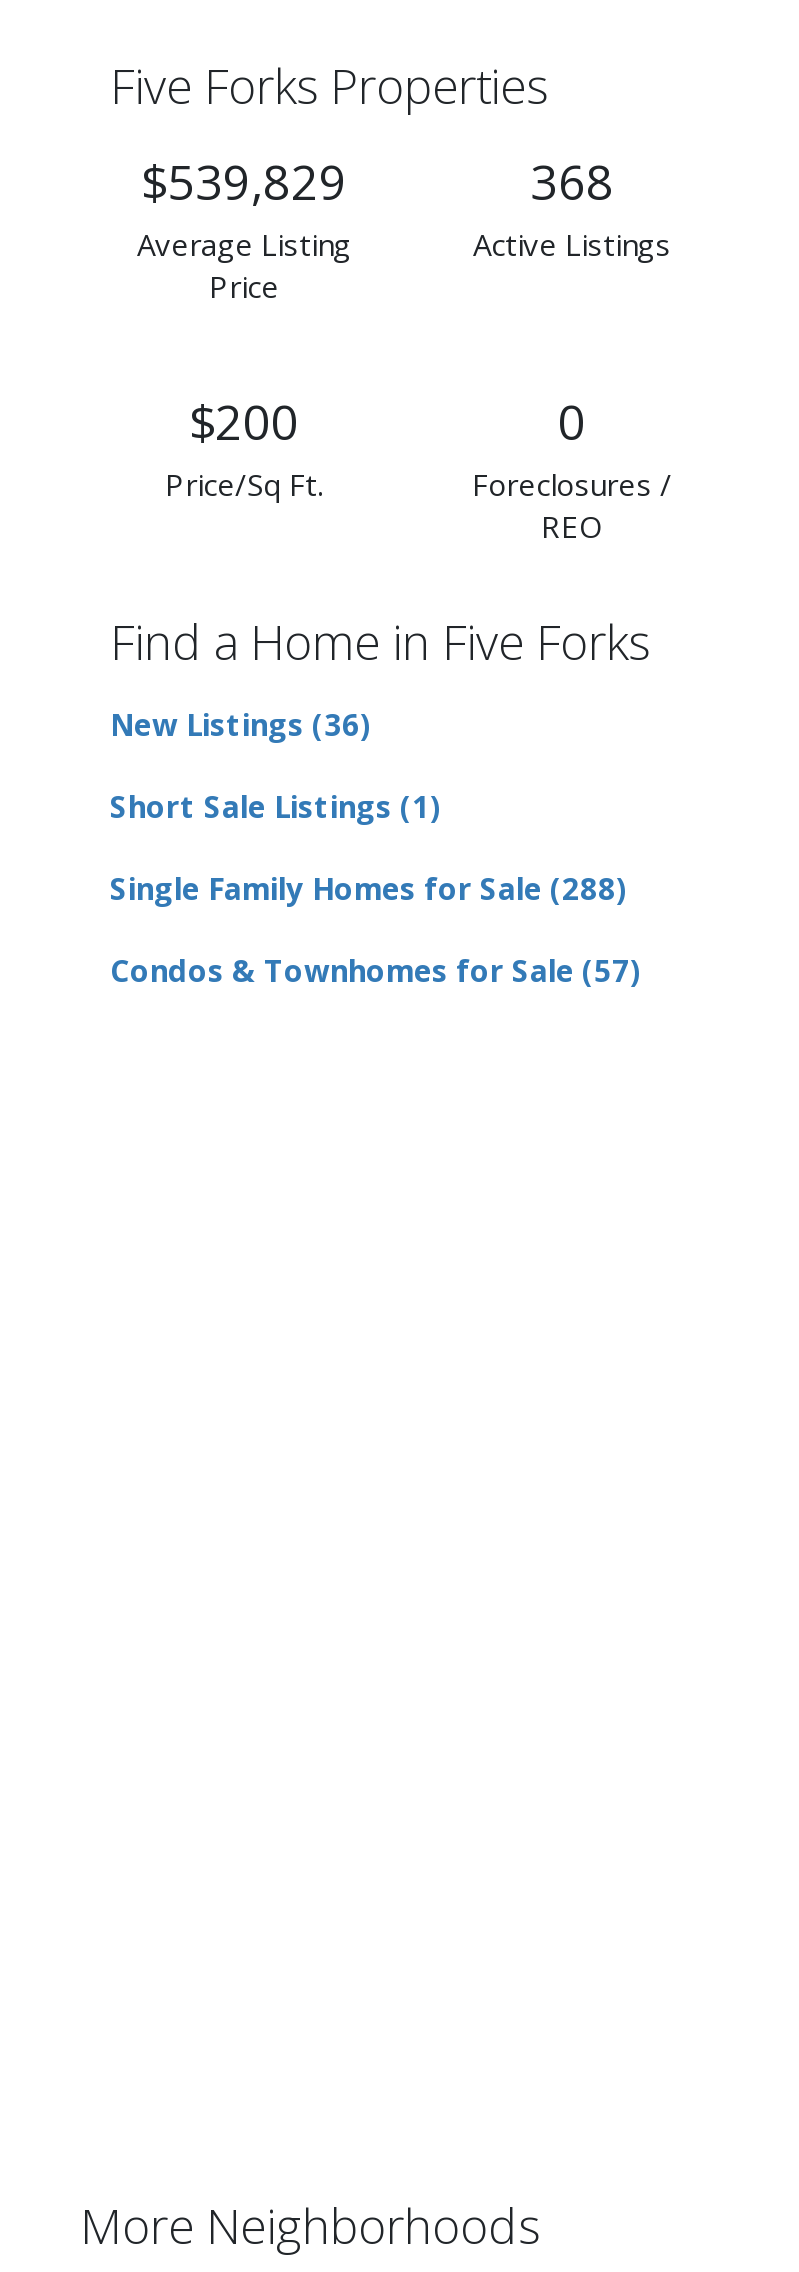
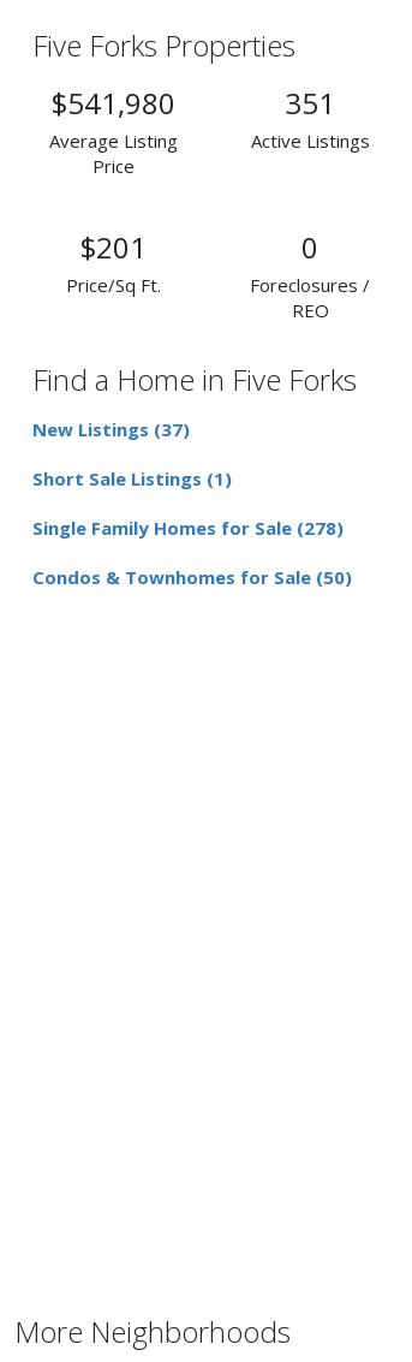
- $539,829
+ $541,980

- 368
+ 351

- $200
+ $201

- New Listings (36)
+ New Listings (37)

- Single Family Homes for Sale (288)
+ Single Family Homes for Sale (278)

- Condos & Townhomes for Sale (57)
+ Condos & Townhomes for Sale (50)
